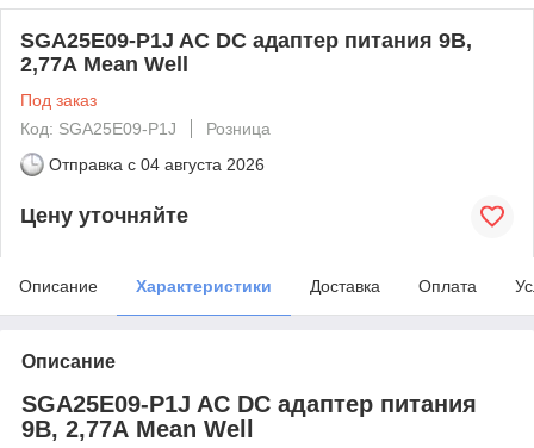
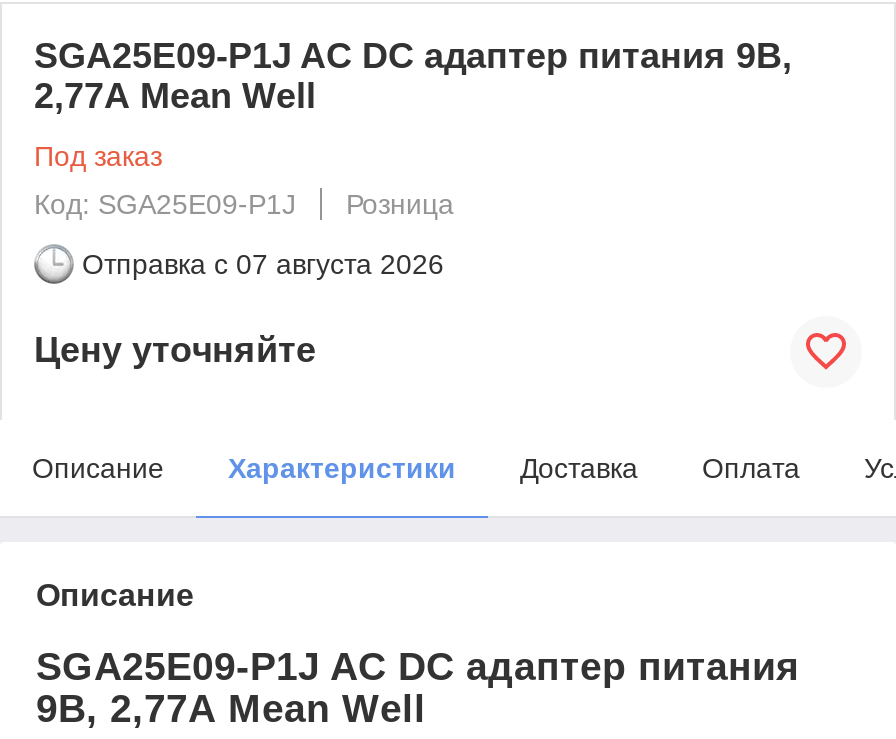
- Отправка с 04 августа 2026
+ Отправка с 07 августа 2026
